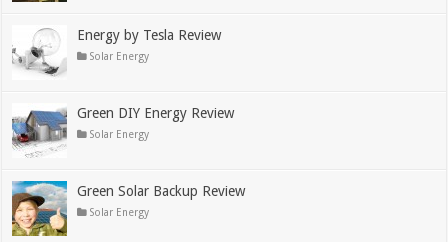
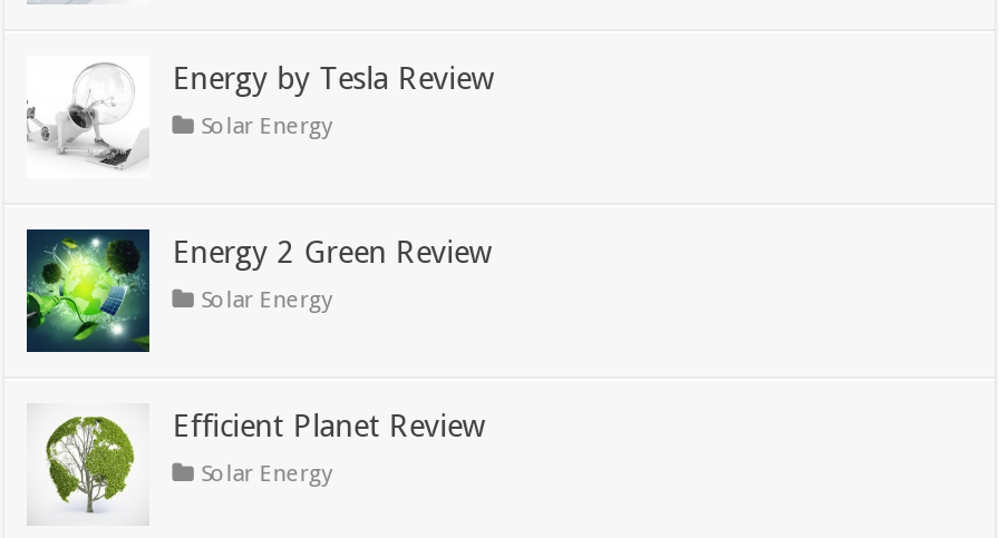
- [image]
- Green DIY Energy Review
+ [image]
+ Energy 2 Green Review

- [image]
- Green Solar Backup Review
+ [image]
+ Efficient Planet Review
